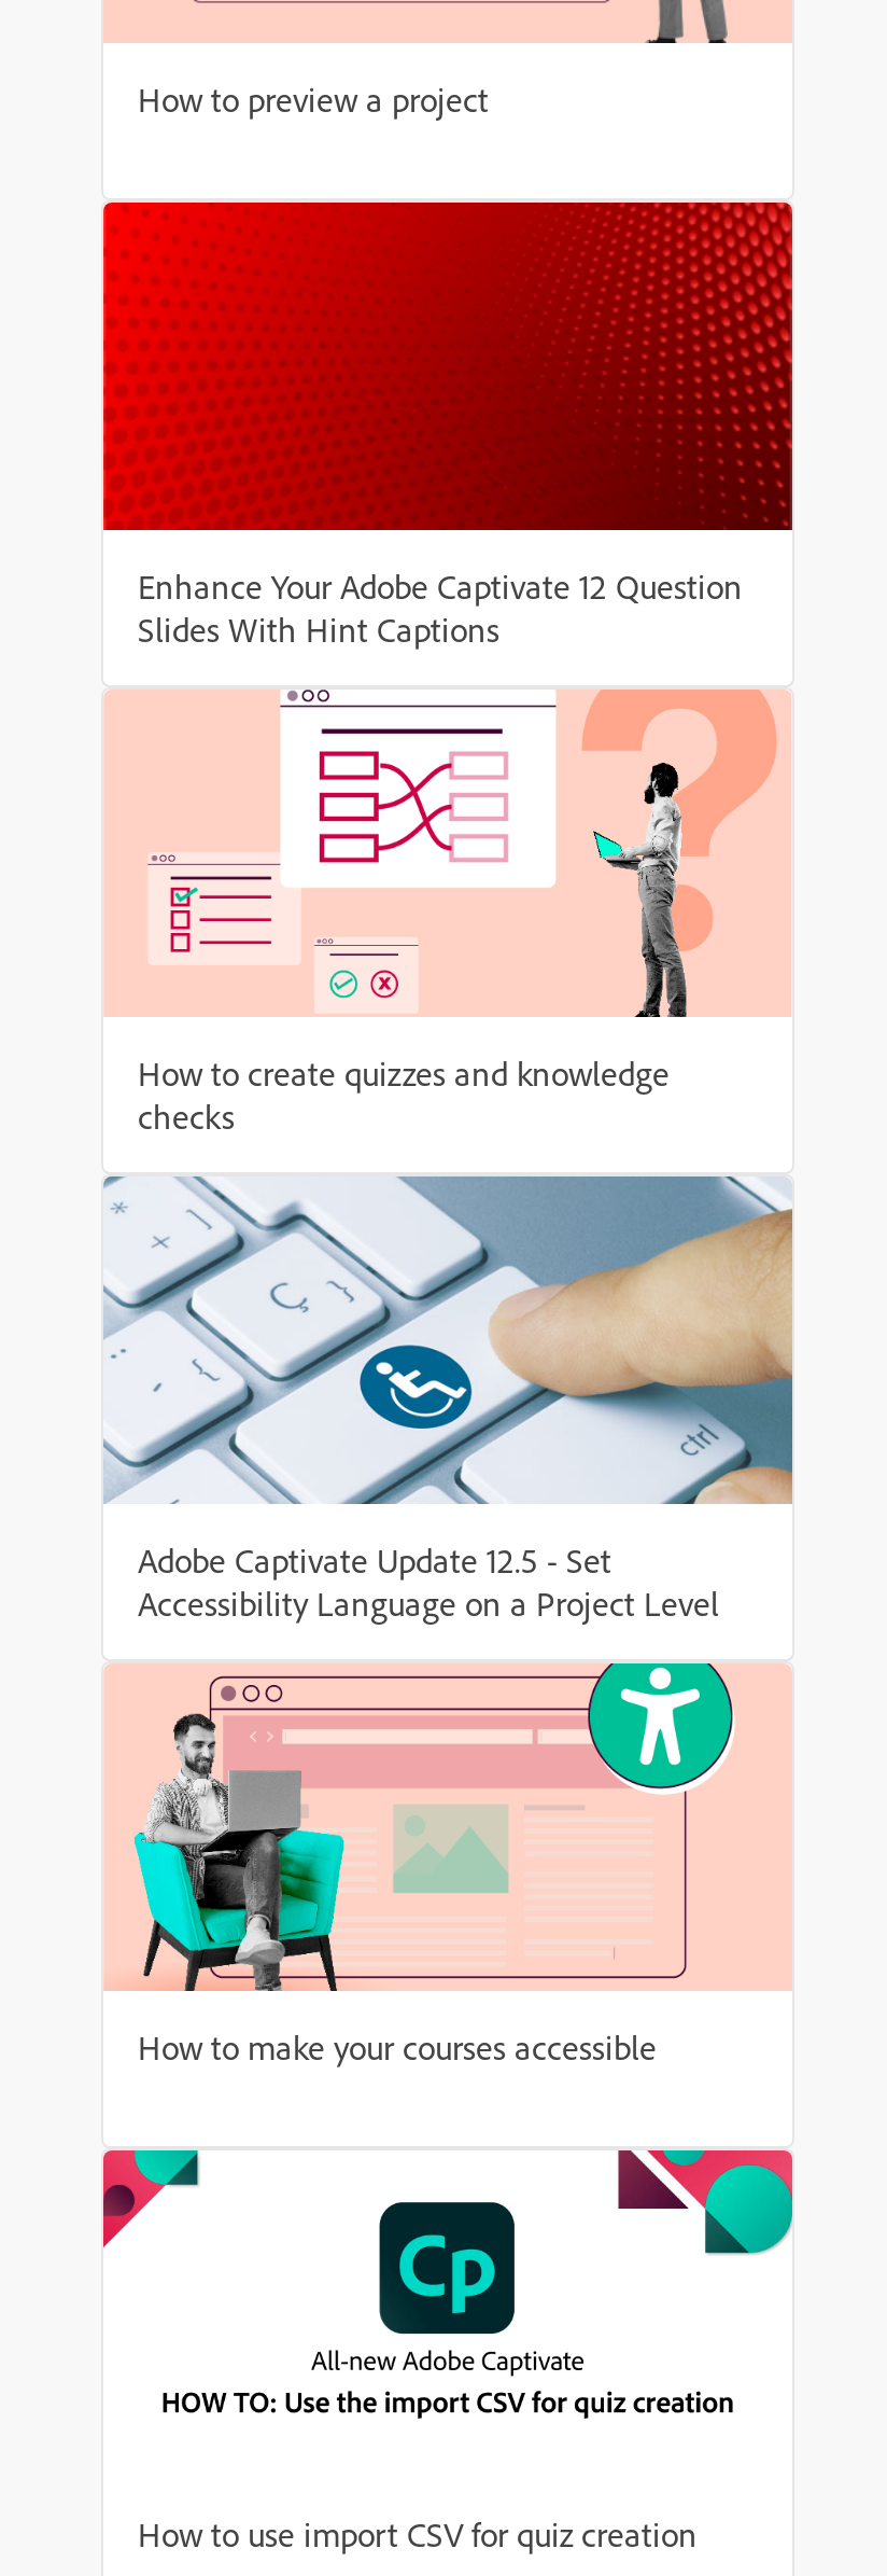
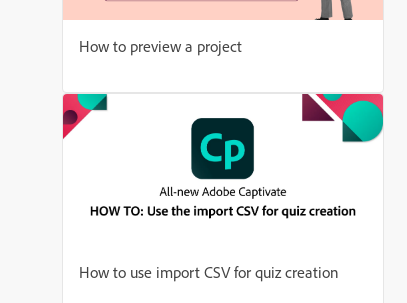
- [image]
- Enhance Your Adobe Captivate 12 Question
- Slides With Hint Captions

- [image]
- How to create quizzes and knowledge
- checks

- [image]
- Adobe Captivate Update 12.5 - Set
- Accessibility Language on a Project Level

- [image]
- How to make your courses accessible
